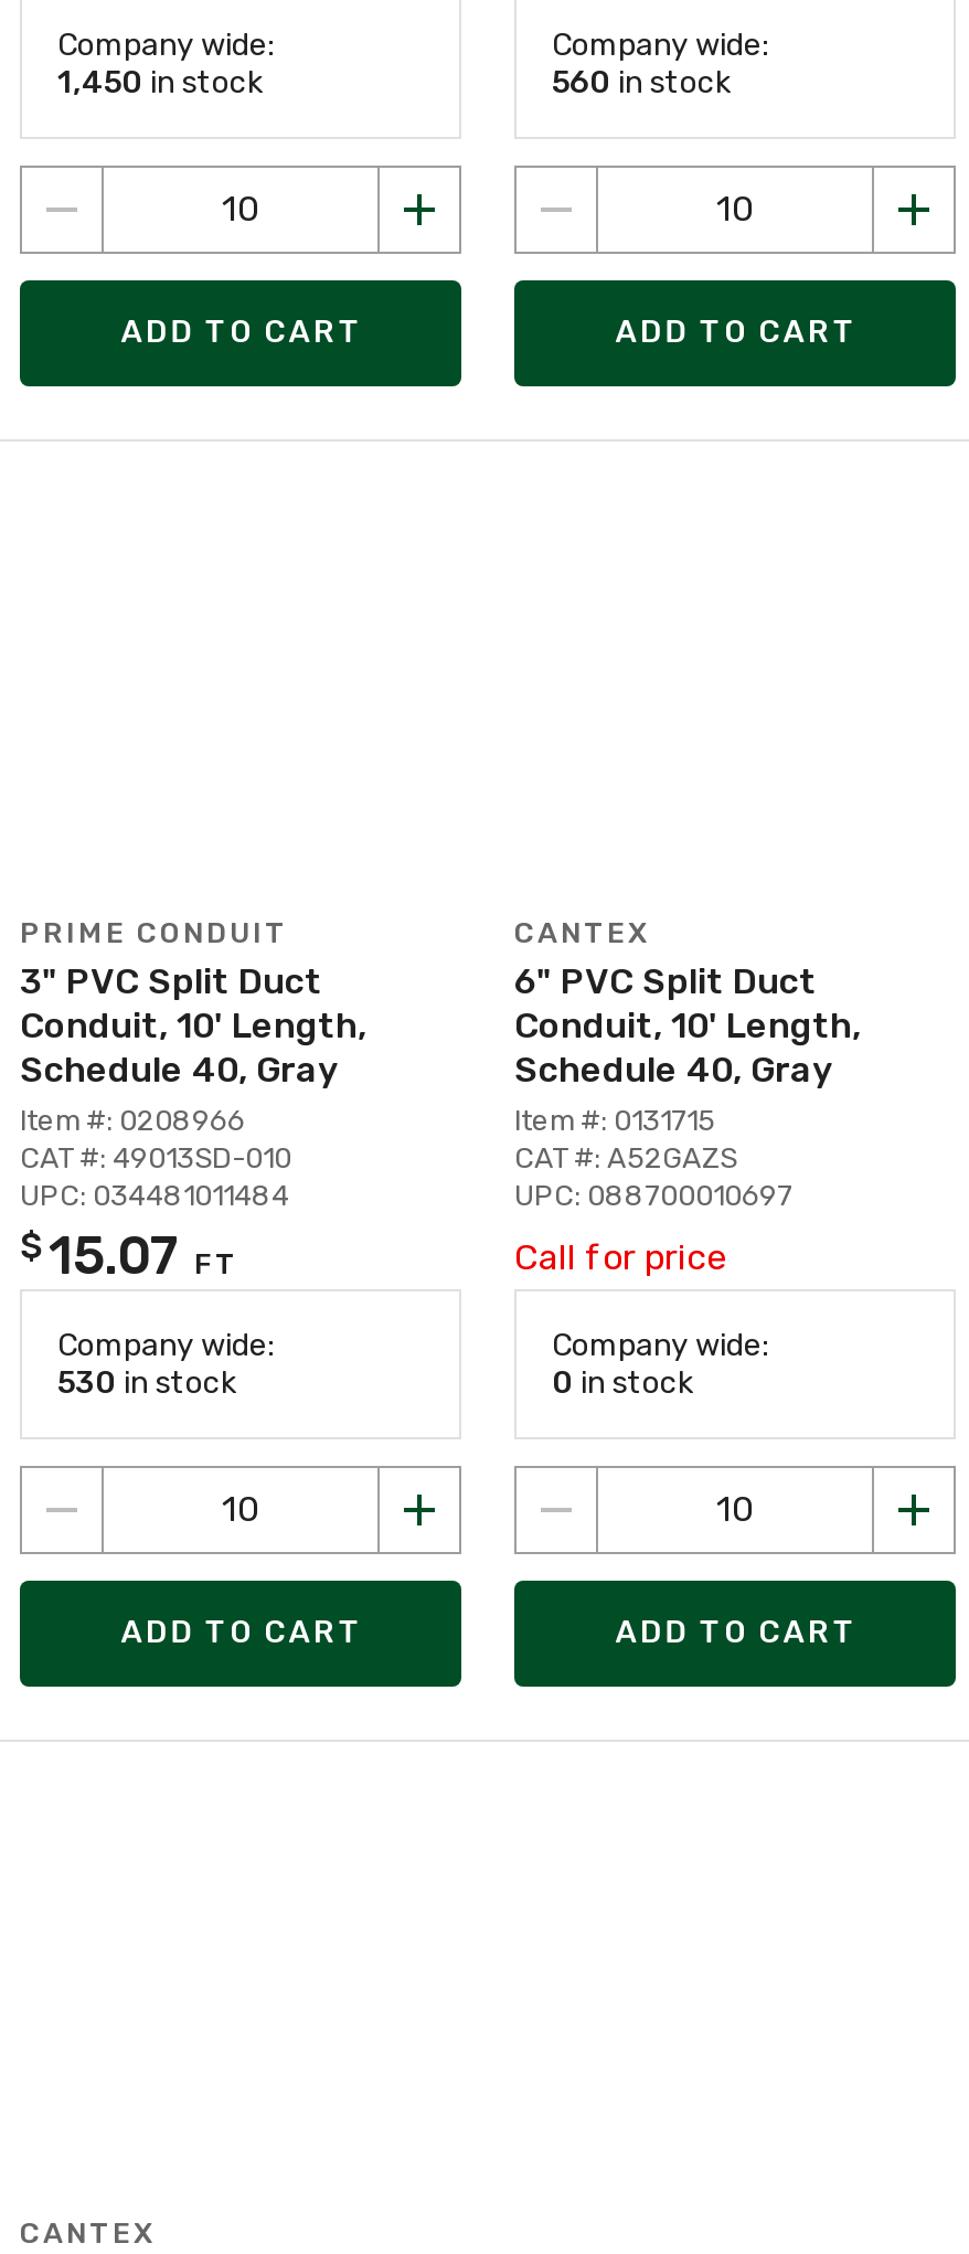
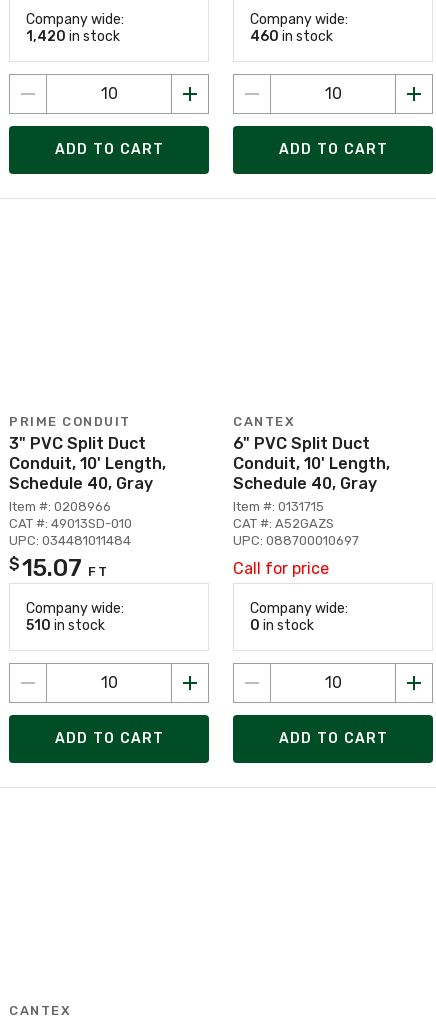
- 1,450 in stock
+ 1,420 in stock

- 560 in stock
+ 460 in stock

- 530 in stock
+ 510 in stock
